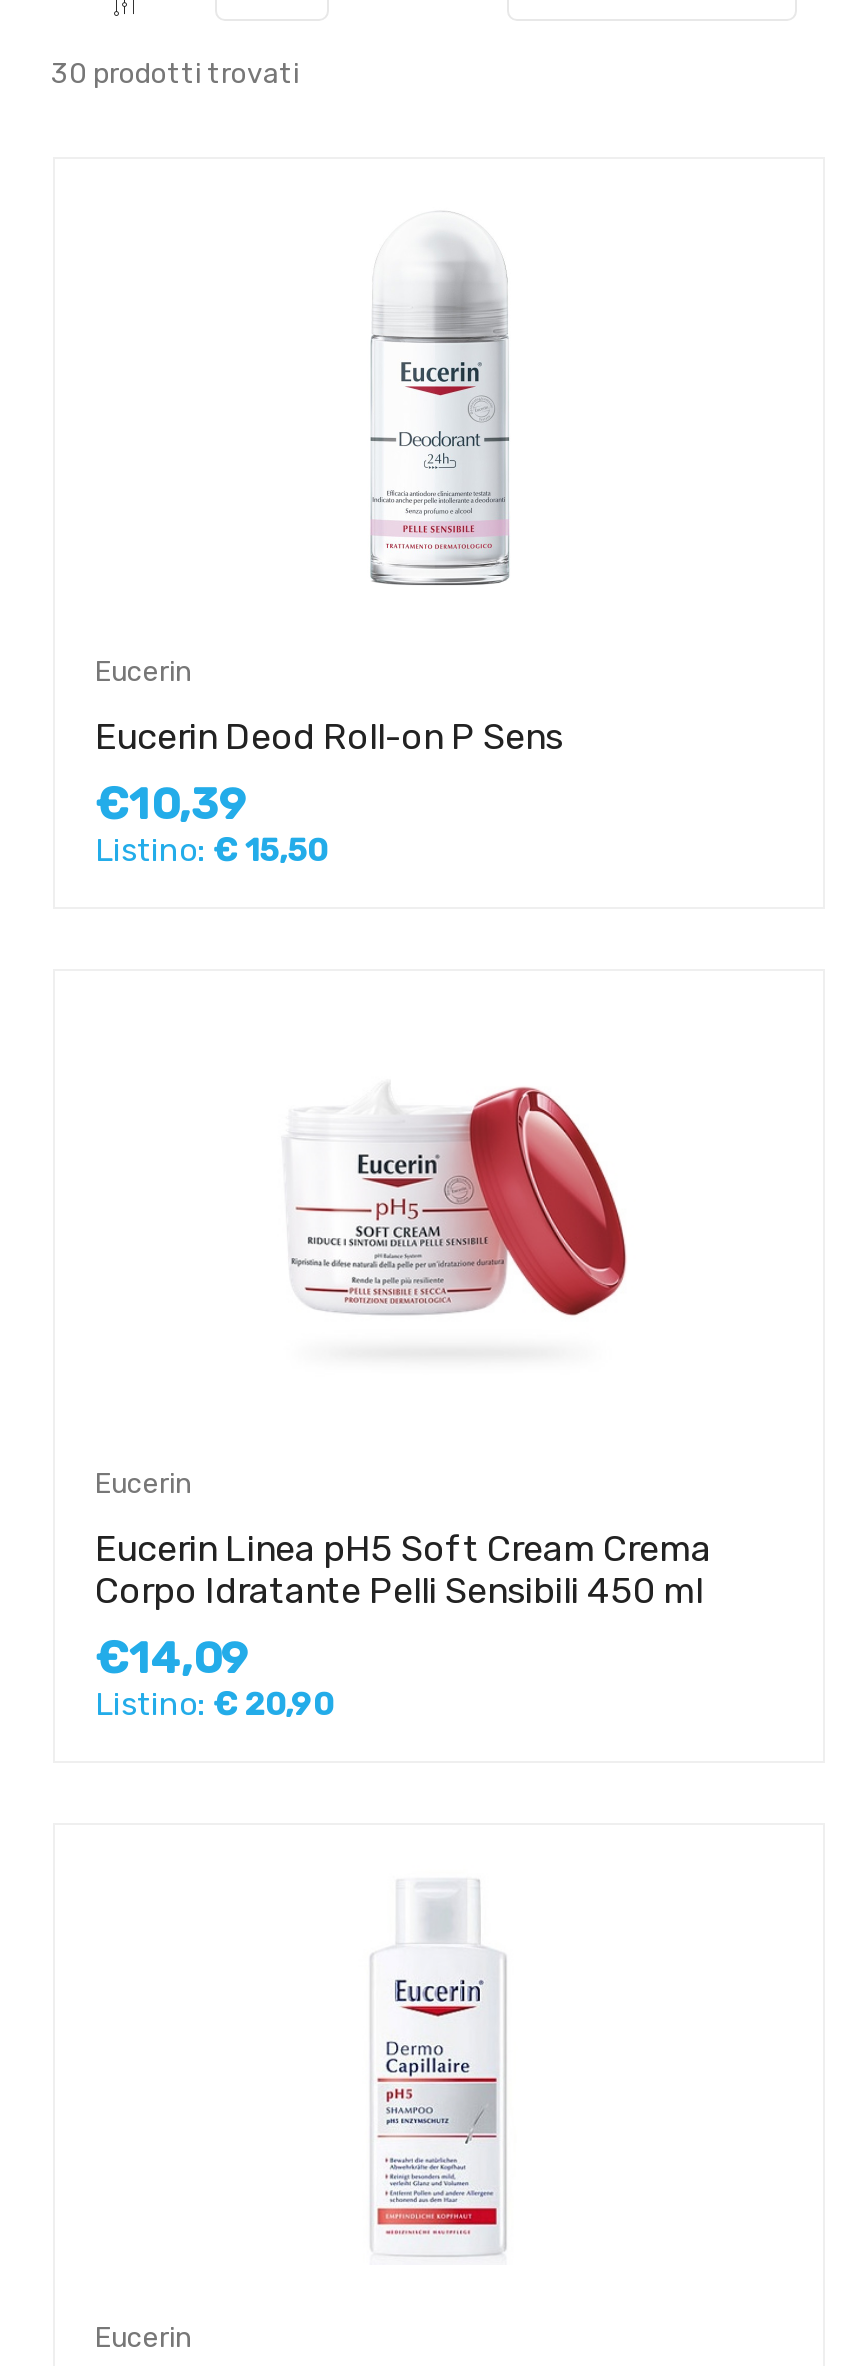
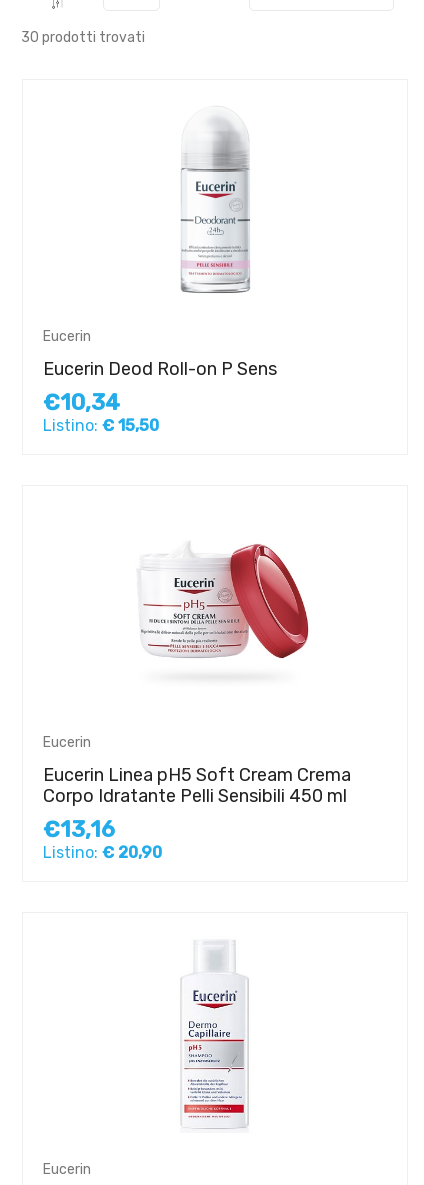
- €10,39
+ €10,34

- €14,09
+ €13,16
